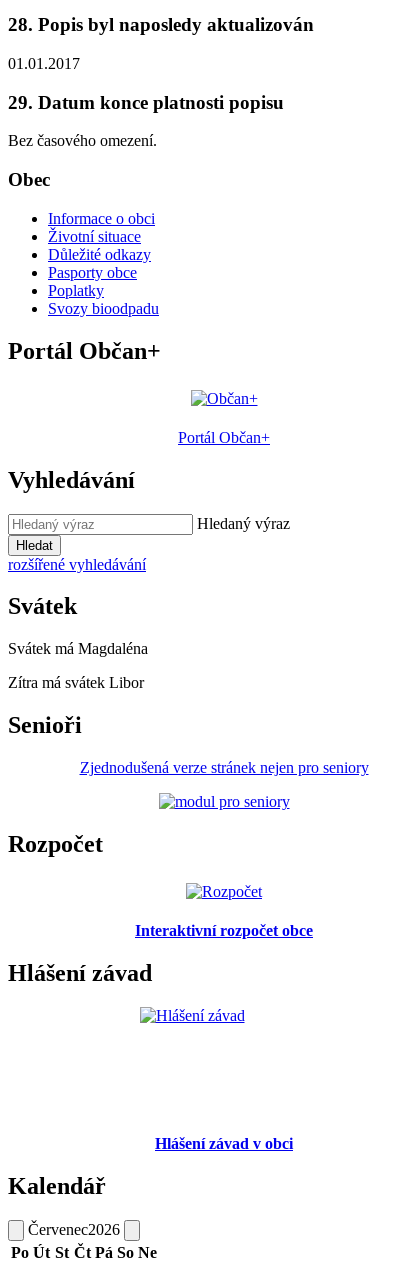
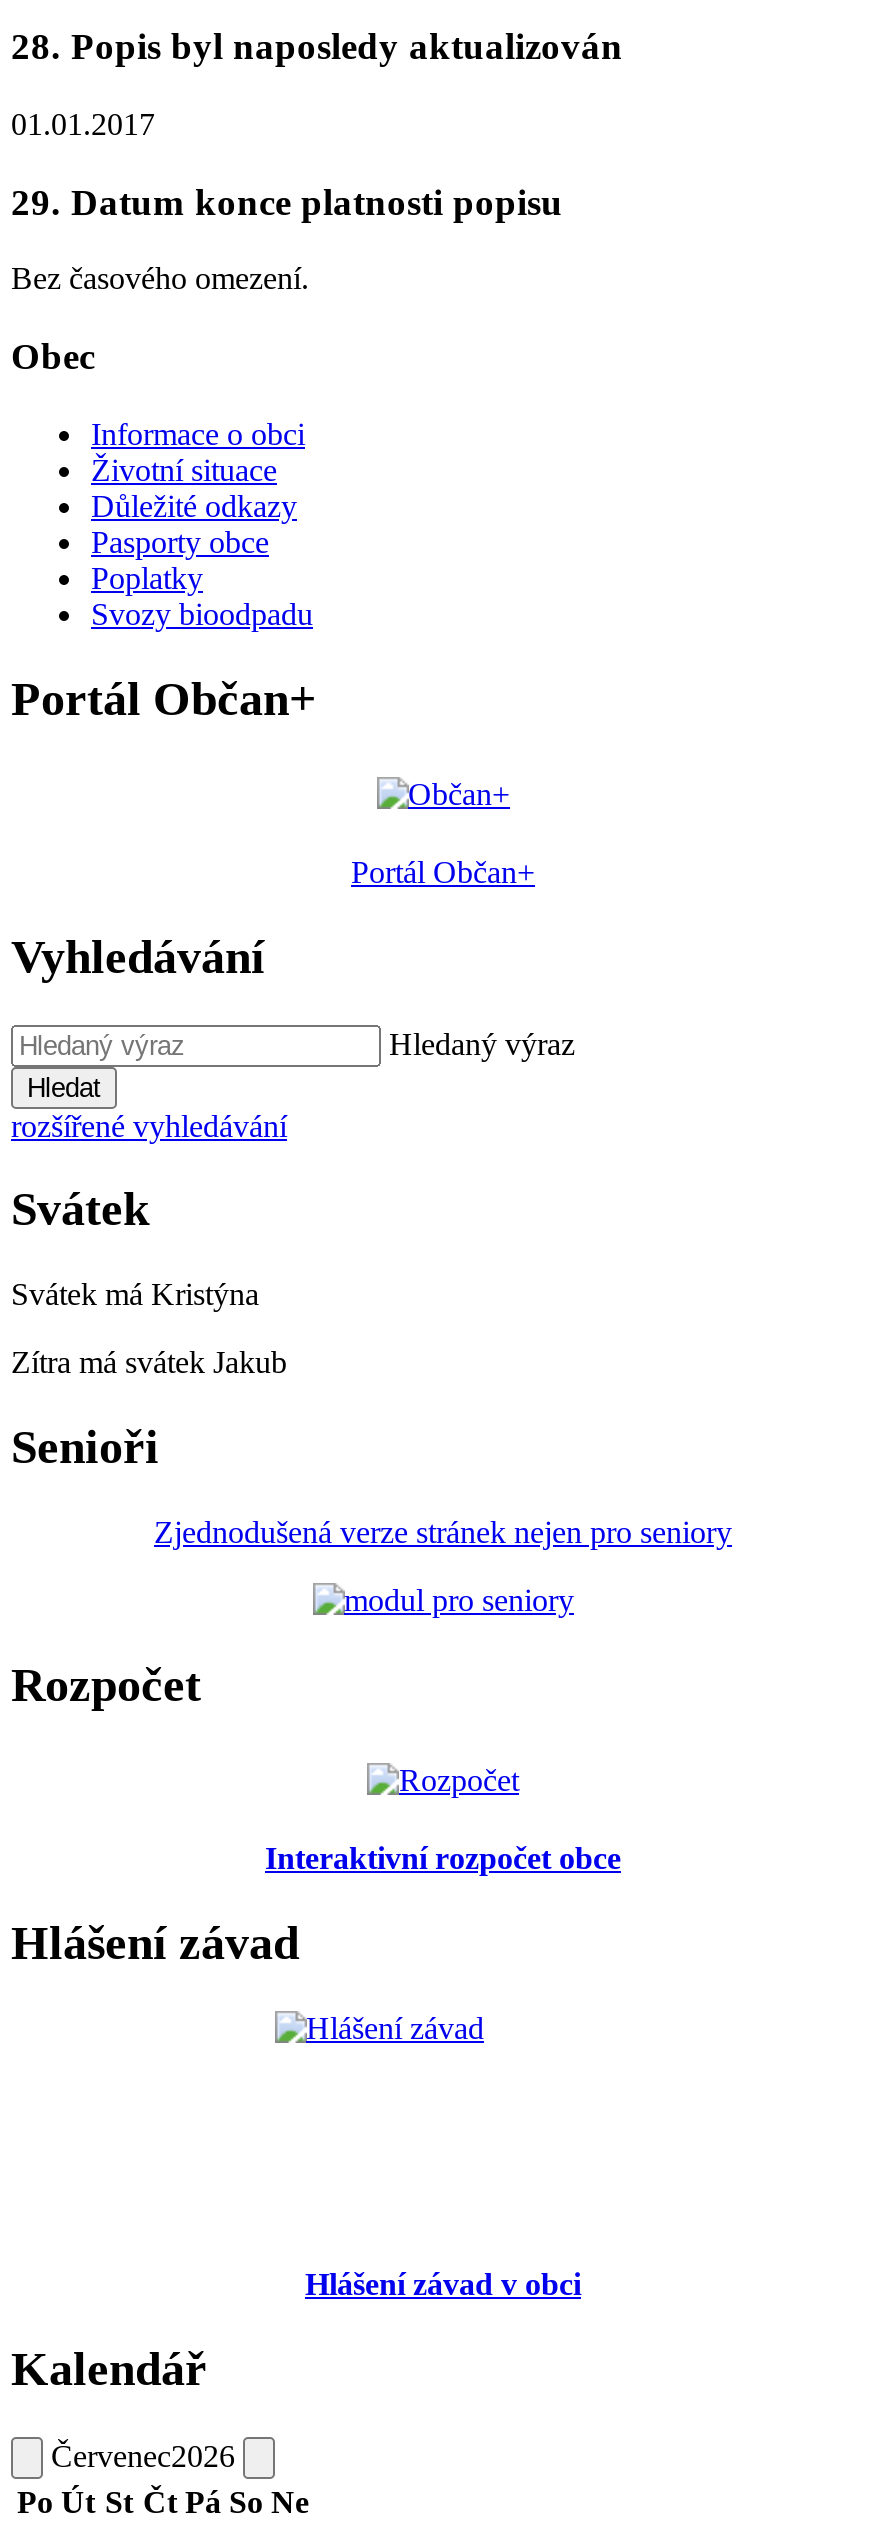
- Svátek má Magdaléna
+ Svátek má Kristýna

- Zítra má svátek Libor
+ Zítra má svátek Jakub
